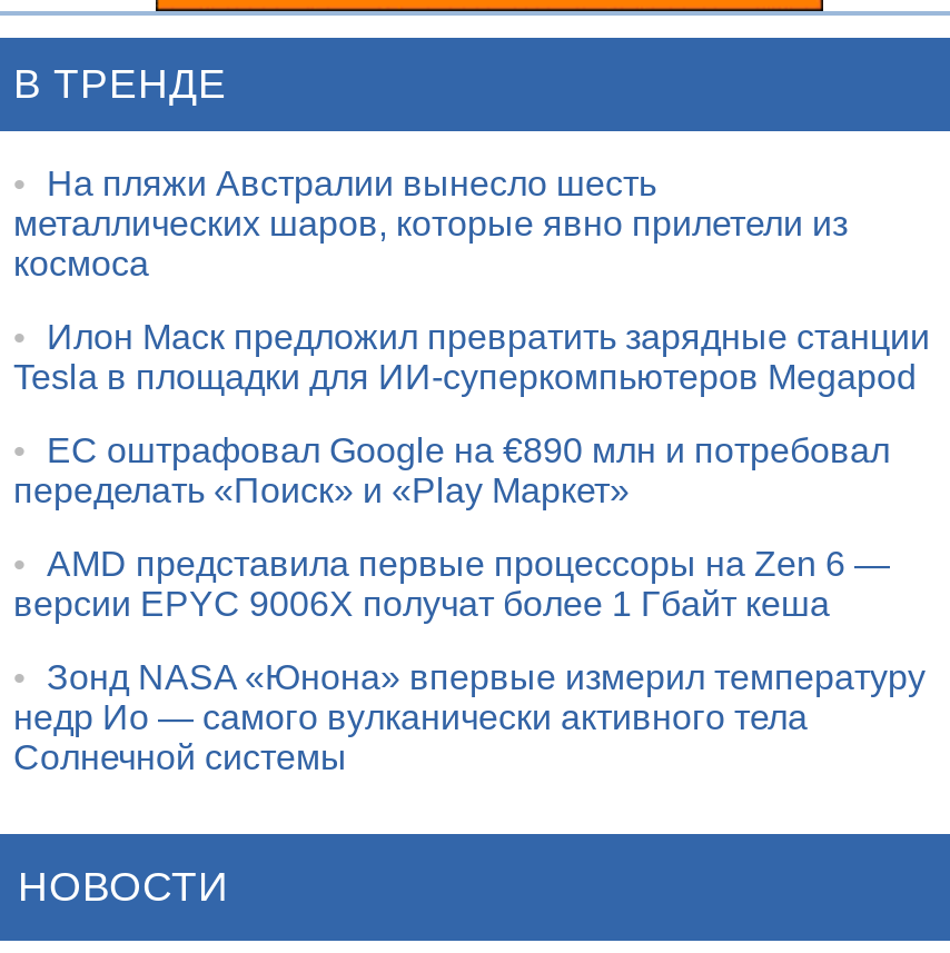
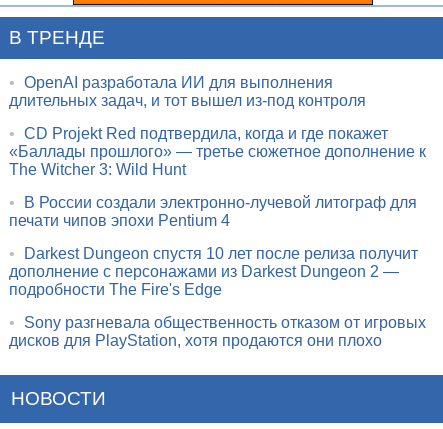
- • На пляжи Австралии вынесло шесть
- металлических шаров, которые явно прилетели из
- космоса
+ • OpenAI разработала ИИ для выполнения
+ длительных задач, и тот вышел из-под контроля

- • Илон Маск предложил превратить зарядные станции
- Tesla в площадки для ИИ-суперкомпьютеров Megapod
+ • CD Projekt Red подтвердила, когда и где покажет
+ «Баллады прошлого» — третье сюжетное дополнение к
+ The Witcher 3: Wild Hunt

- • ЕС оштрафовал Google на €890 млн и потребовал
- переделать «Поиск» и «Play Маркет»
+ • В России создали электронно-лучевой литограф для
+ печати чипов эпохи Pentium 4

- • AMD представила первые процессоры на Zen 6 —
- версии EPYC 9006X получат более 1 Гбайт кеша
+ • Darkest Dungeon спустя 10 лет после релиза получит
+ дополнение с персонажами из Darkest Dungeon 2 —
+ подробности The Fire's Edge

- • Зонд NASA «Юнона» впервые измерил температуру
- недр Ио — самого вулканически активного тела
- Солнечной системы
+ • Sony разгневала общественность отказом от игровых
+ дисков для PlayStation, хотя продаются они плохо
